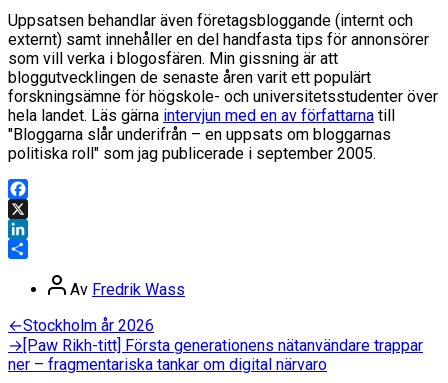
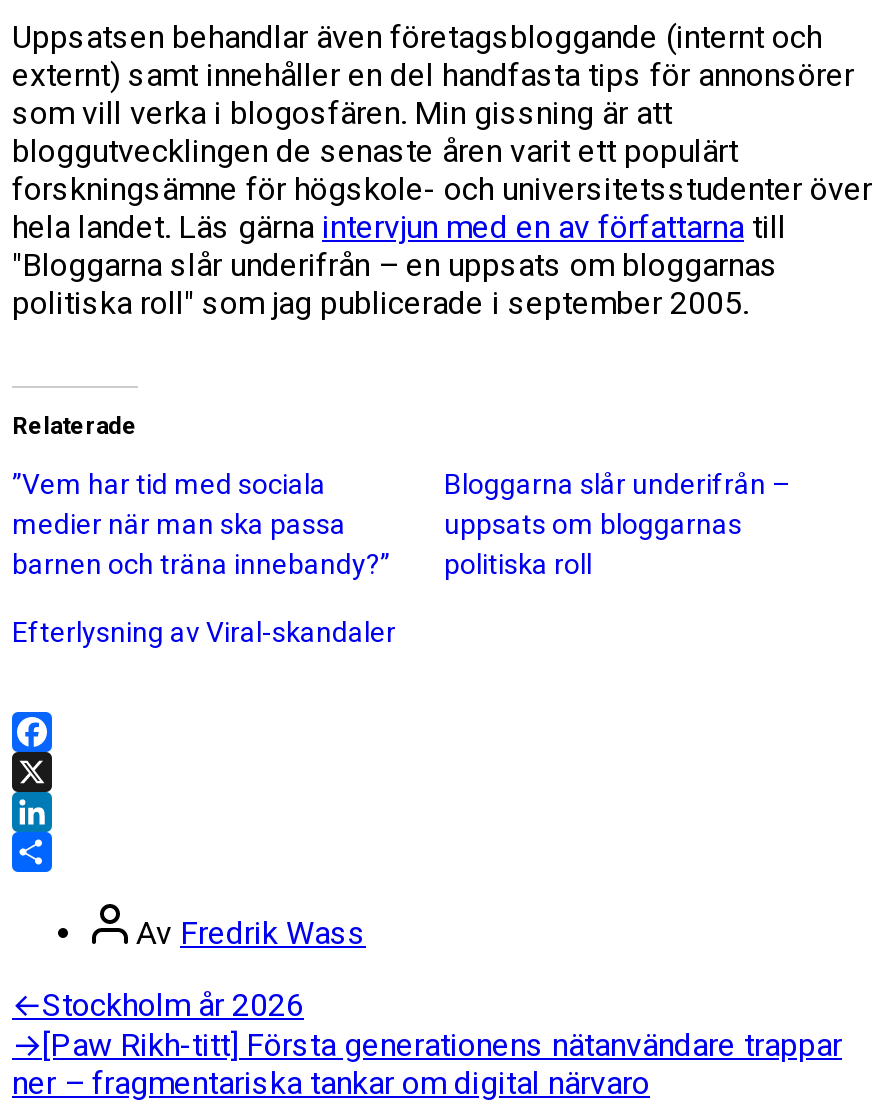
+ Relaterade
+ ”Vem har tid med sociala
+ medier när man ska passa
+ barnen och träna innebandy?”

+ Bloggarna slår underifrån –
+ uppsats om bloggarnas
+ politiska roll
+ Efterlysning av Viral-skandaler
